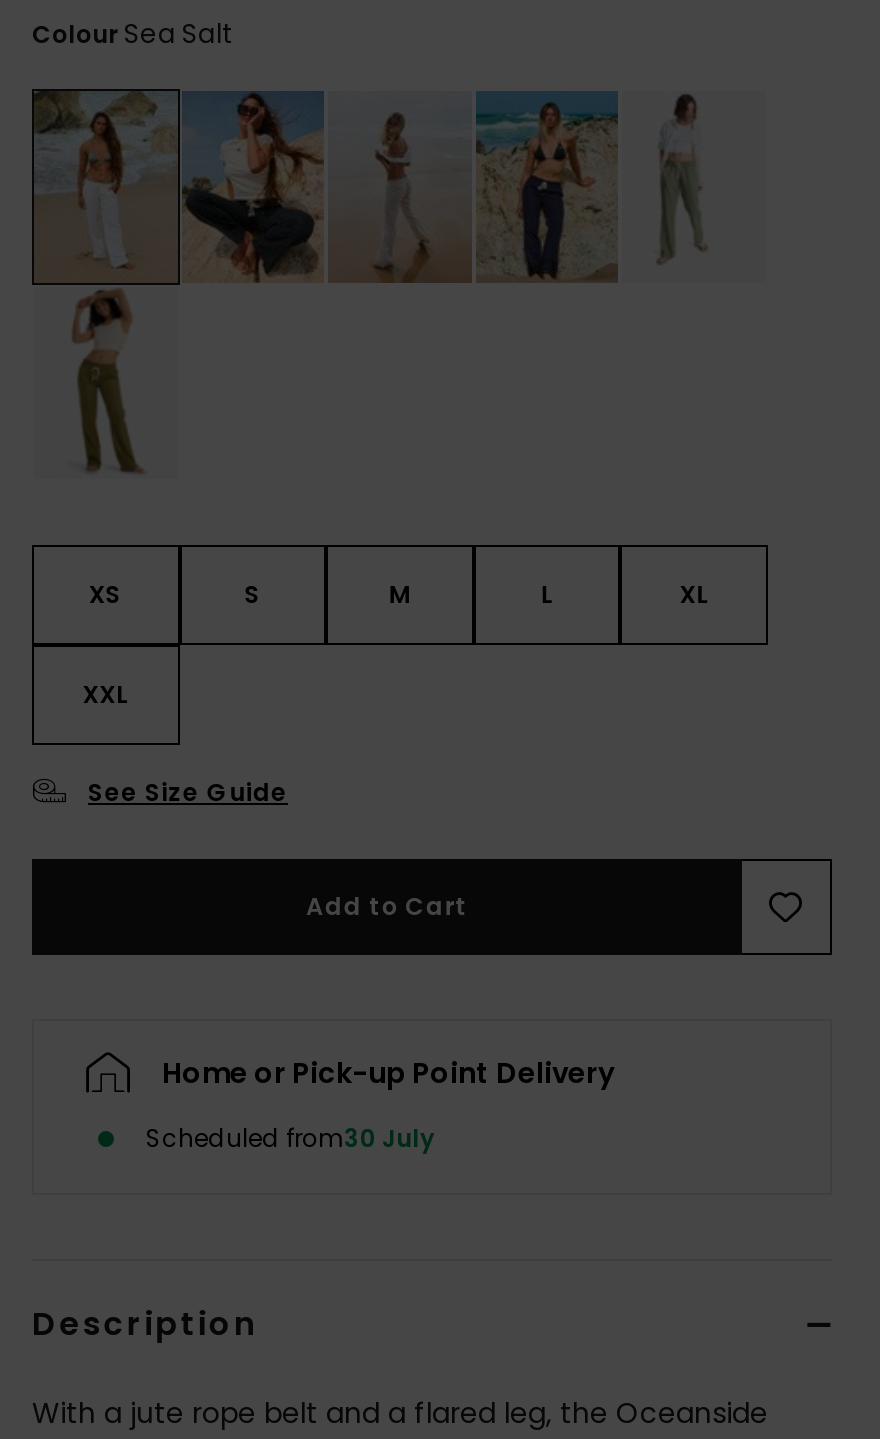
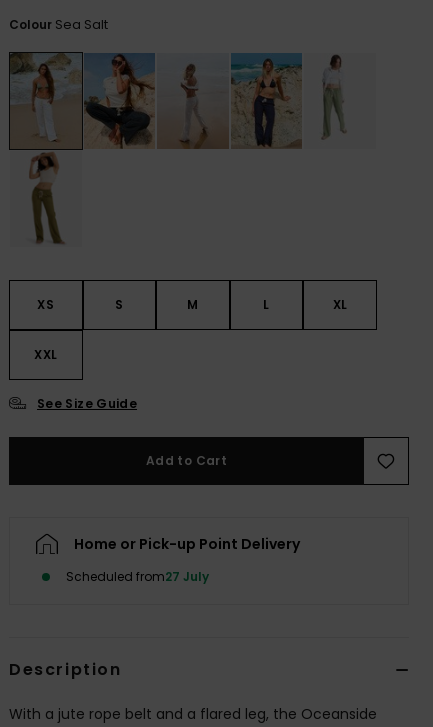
- Scheduled from30 July
+ Scheduled from27 July
